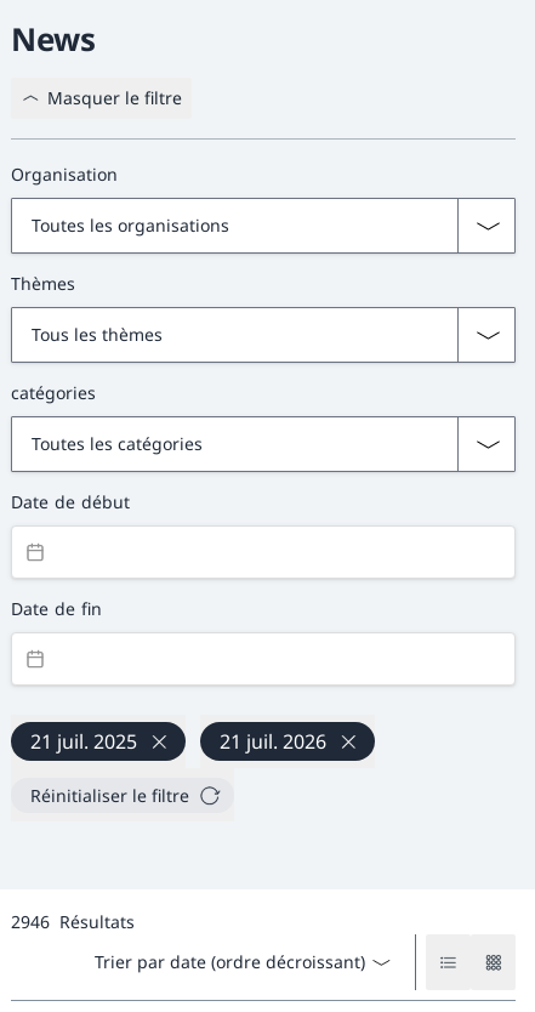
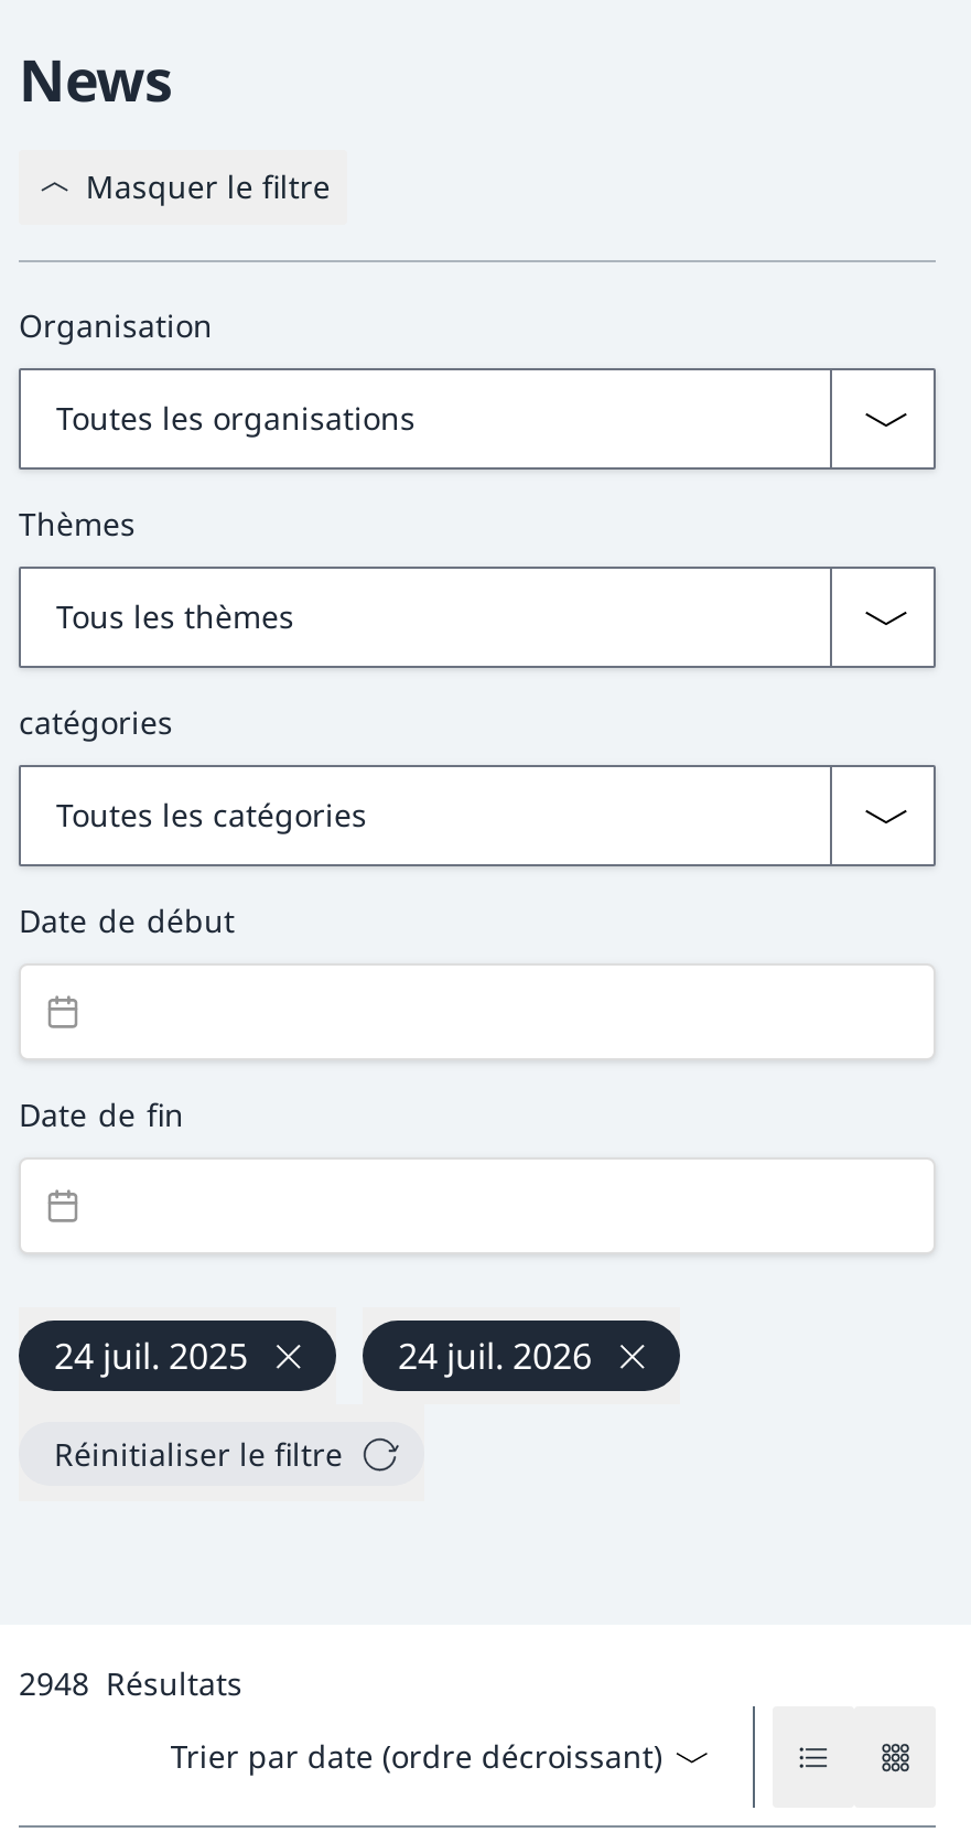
- 21 juil. 2025
+ 24 juil. 2025

- 21 juil. 2026
+ 24 juil. 2026

- 2946 Résultats
+ 2948 Résultats
